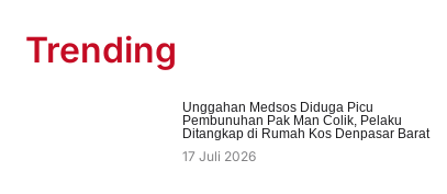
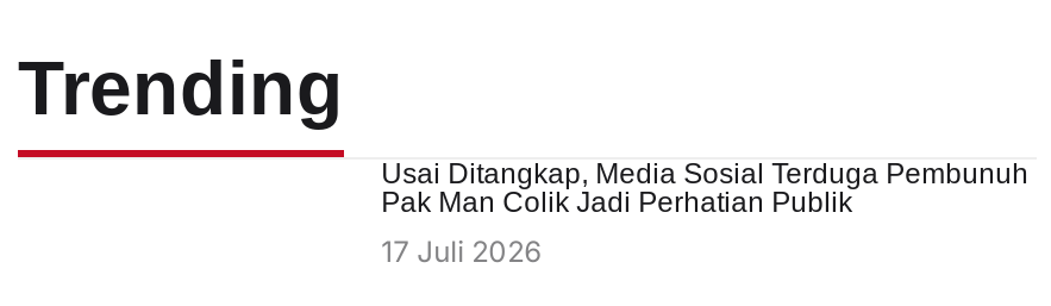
- Unggahan Medsos Diduga Picu
- Pembunuhan Pak Man Colik, Pelaku
- Ditangkap di Rumah Kos Denpasar Barat
+ Usai Ditangkap, Media Sosial Terduga Pembunuh
+ Pak Man Colik Jadi Perhatian Publik
